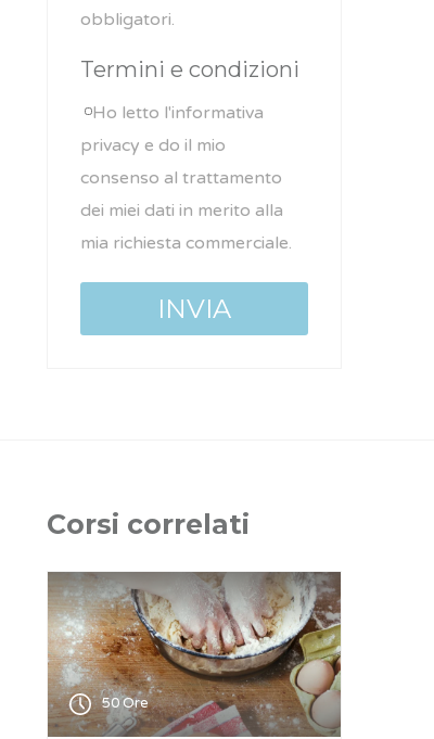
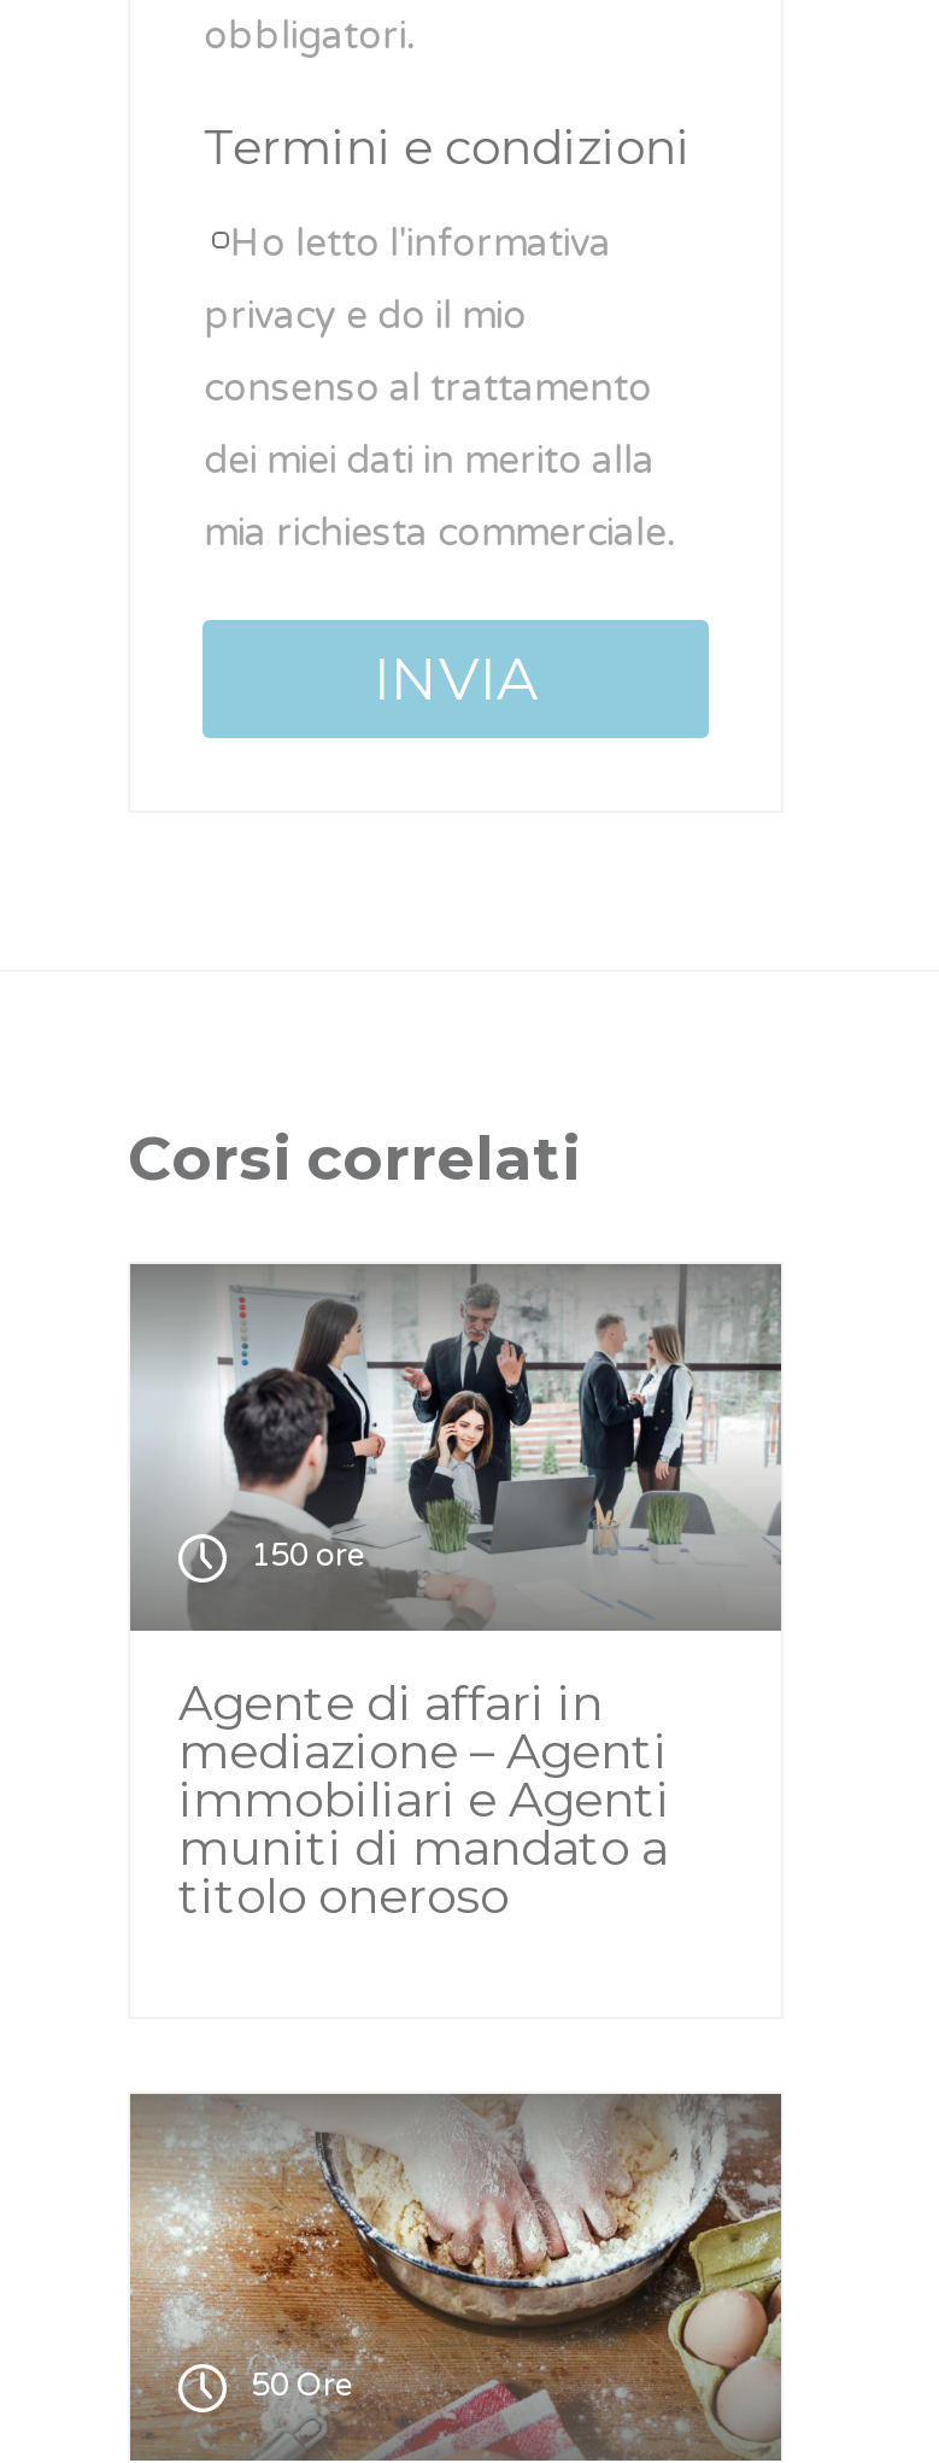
+ [image]
+ 150 ore
+ Agente di affari in
+ mediazione – Agenti
+ immobiliari e Agenti
+ muniti di mandato a
+ titolo oneroso
